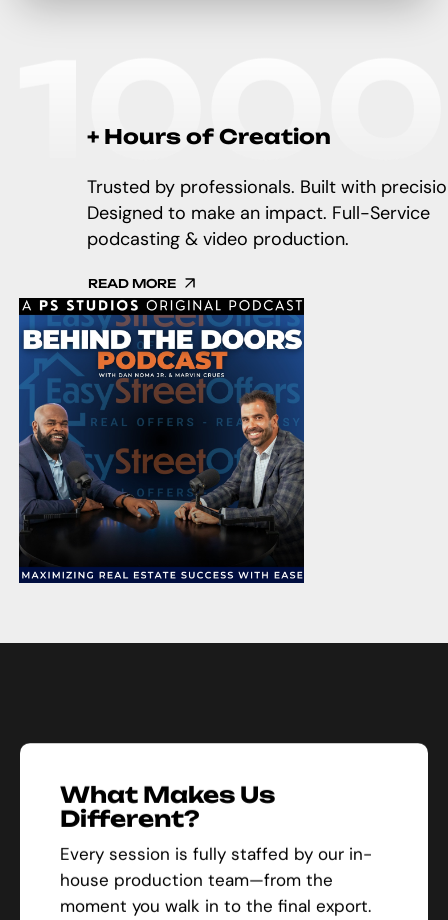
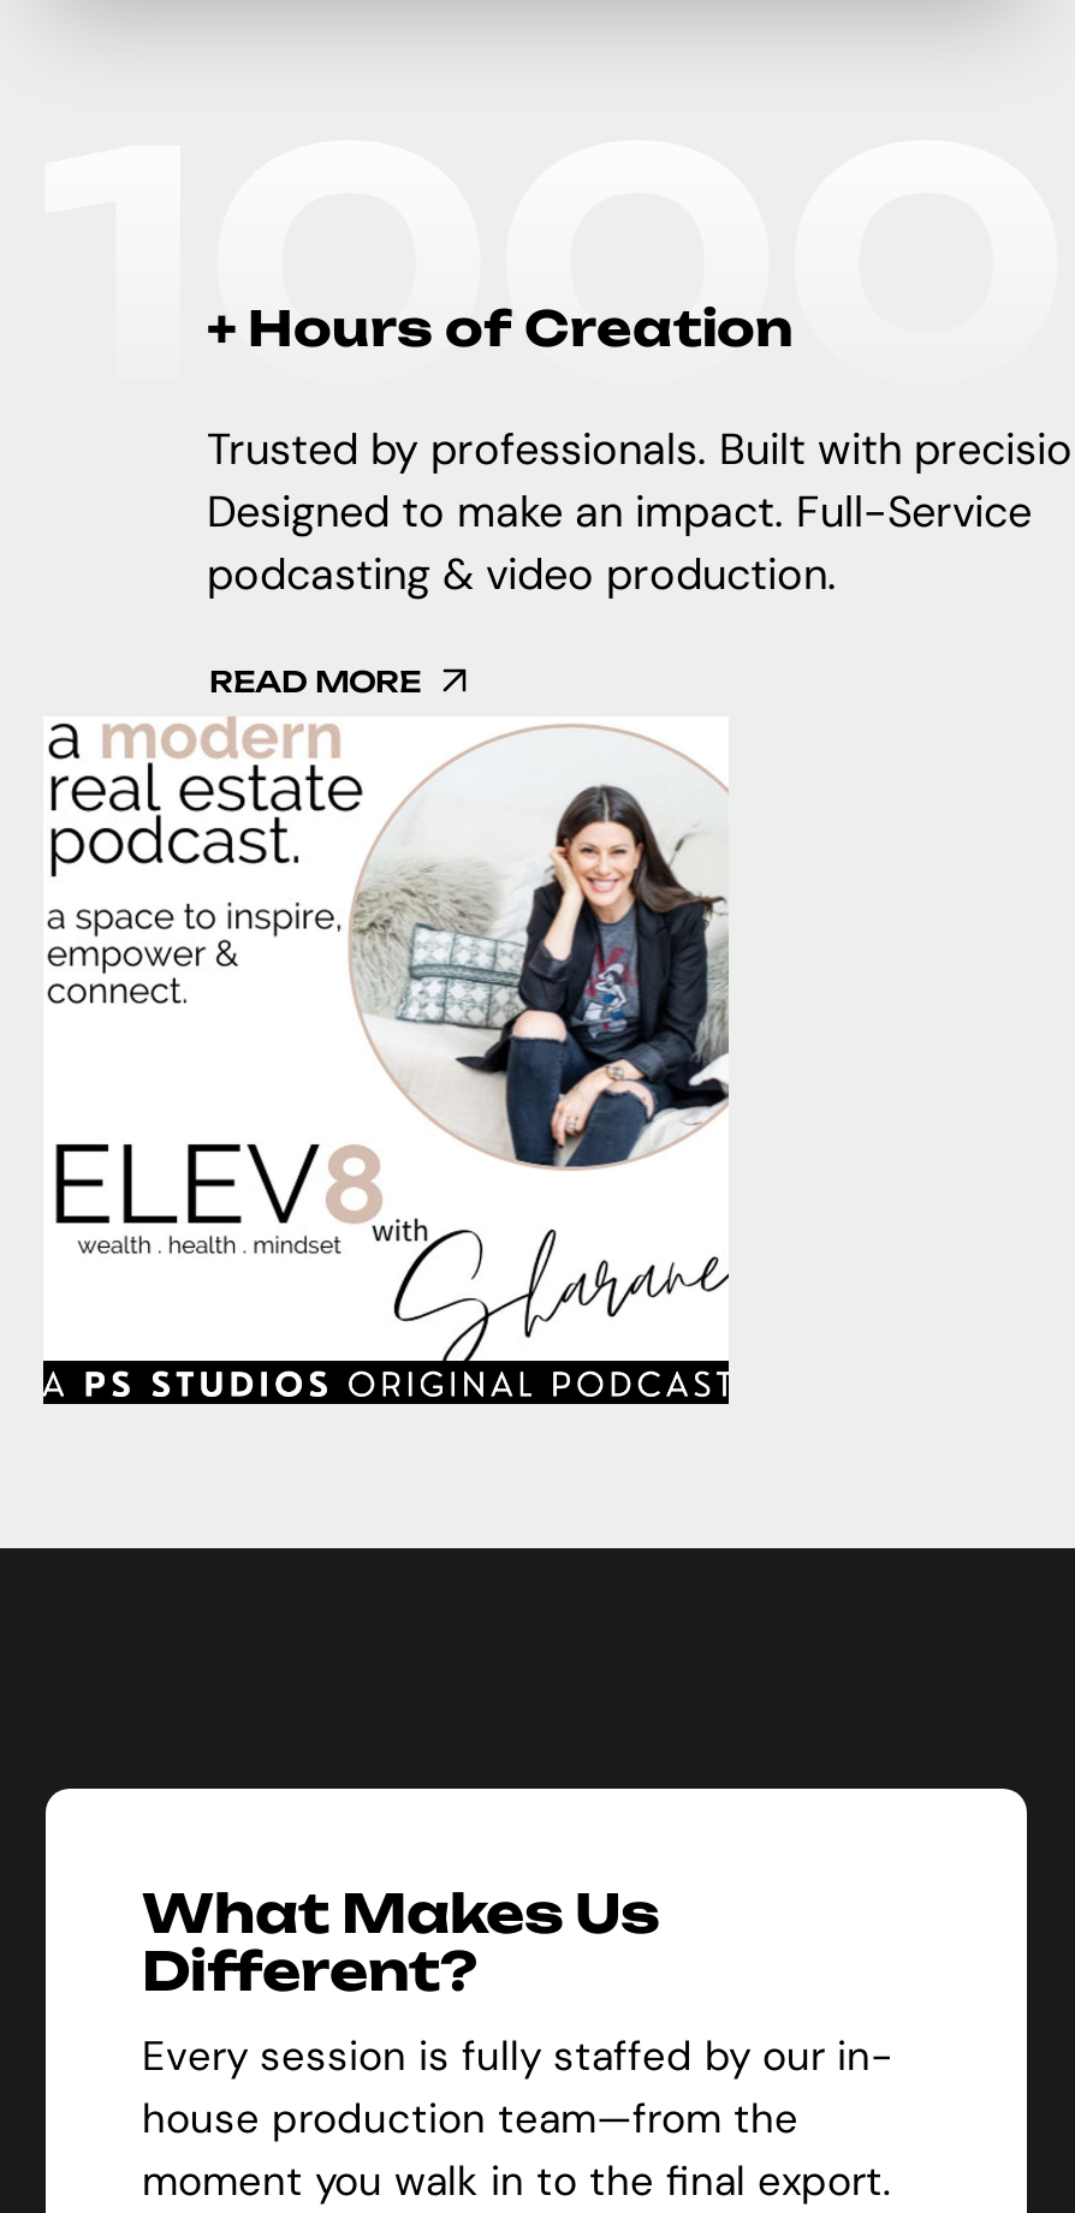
- [image]
+ [image]
